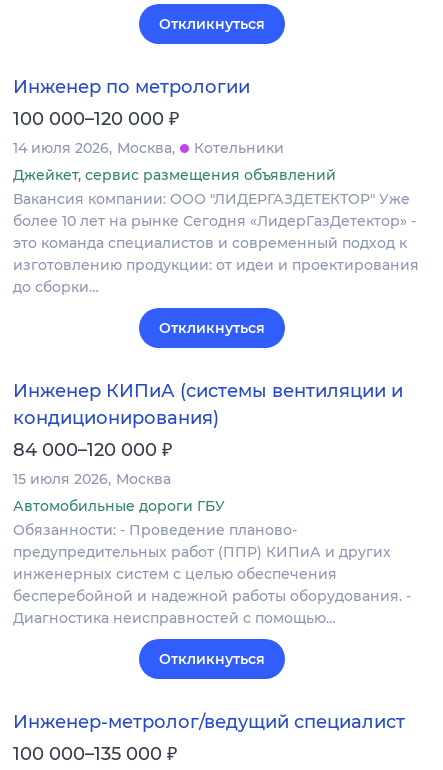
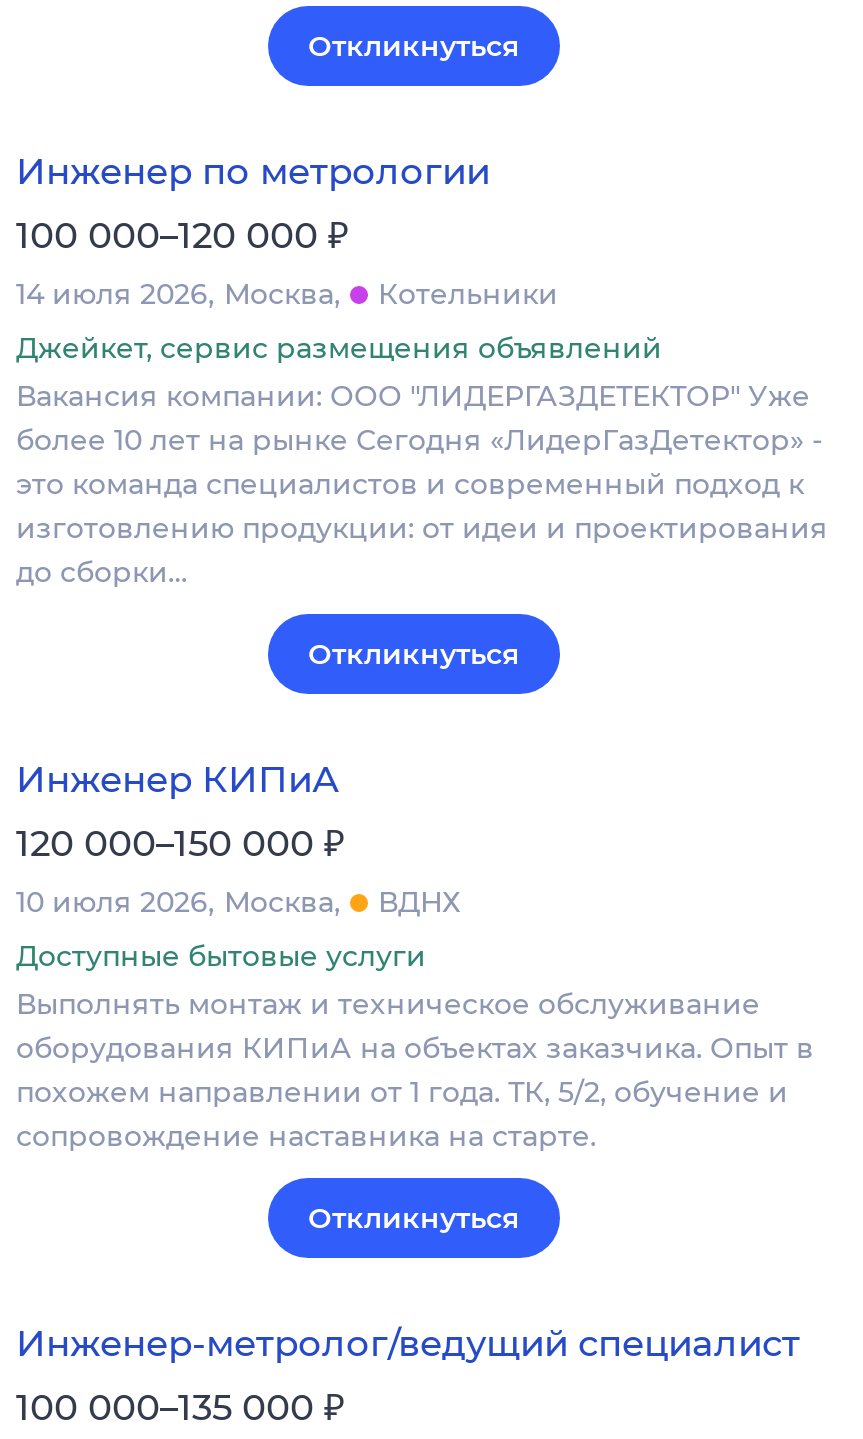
- Инженер КИПиА (системы вентиляции и
- кондиционирования)
- 84 000–120 000 ₽
- 15 июля 2026 Москва
+ Инженер КИПиА
+ 120 000–150 000 ₽
+ 10 июля 2026 Москва
+ ВДНХ

- Автомобильные дороги ГБУ
- Обязанности: - Проведение планово-
- предупредительных работ (ППР) КИПиА и других
- инженерных систем с целью обеспечения
- бесперебойной и надежной работы оборудования. -
- Диагностика неисправностей с помощью…
+ Доступные бытовые услуги
+ Выполнять монтаж и техническое обслуживание
+ оборудования КИПиА на объектах заказчика. Опыт в
+ похожем направлении от 1 года. ТК, 5/2, обучение и
+ сопровождение наставника на старте.
